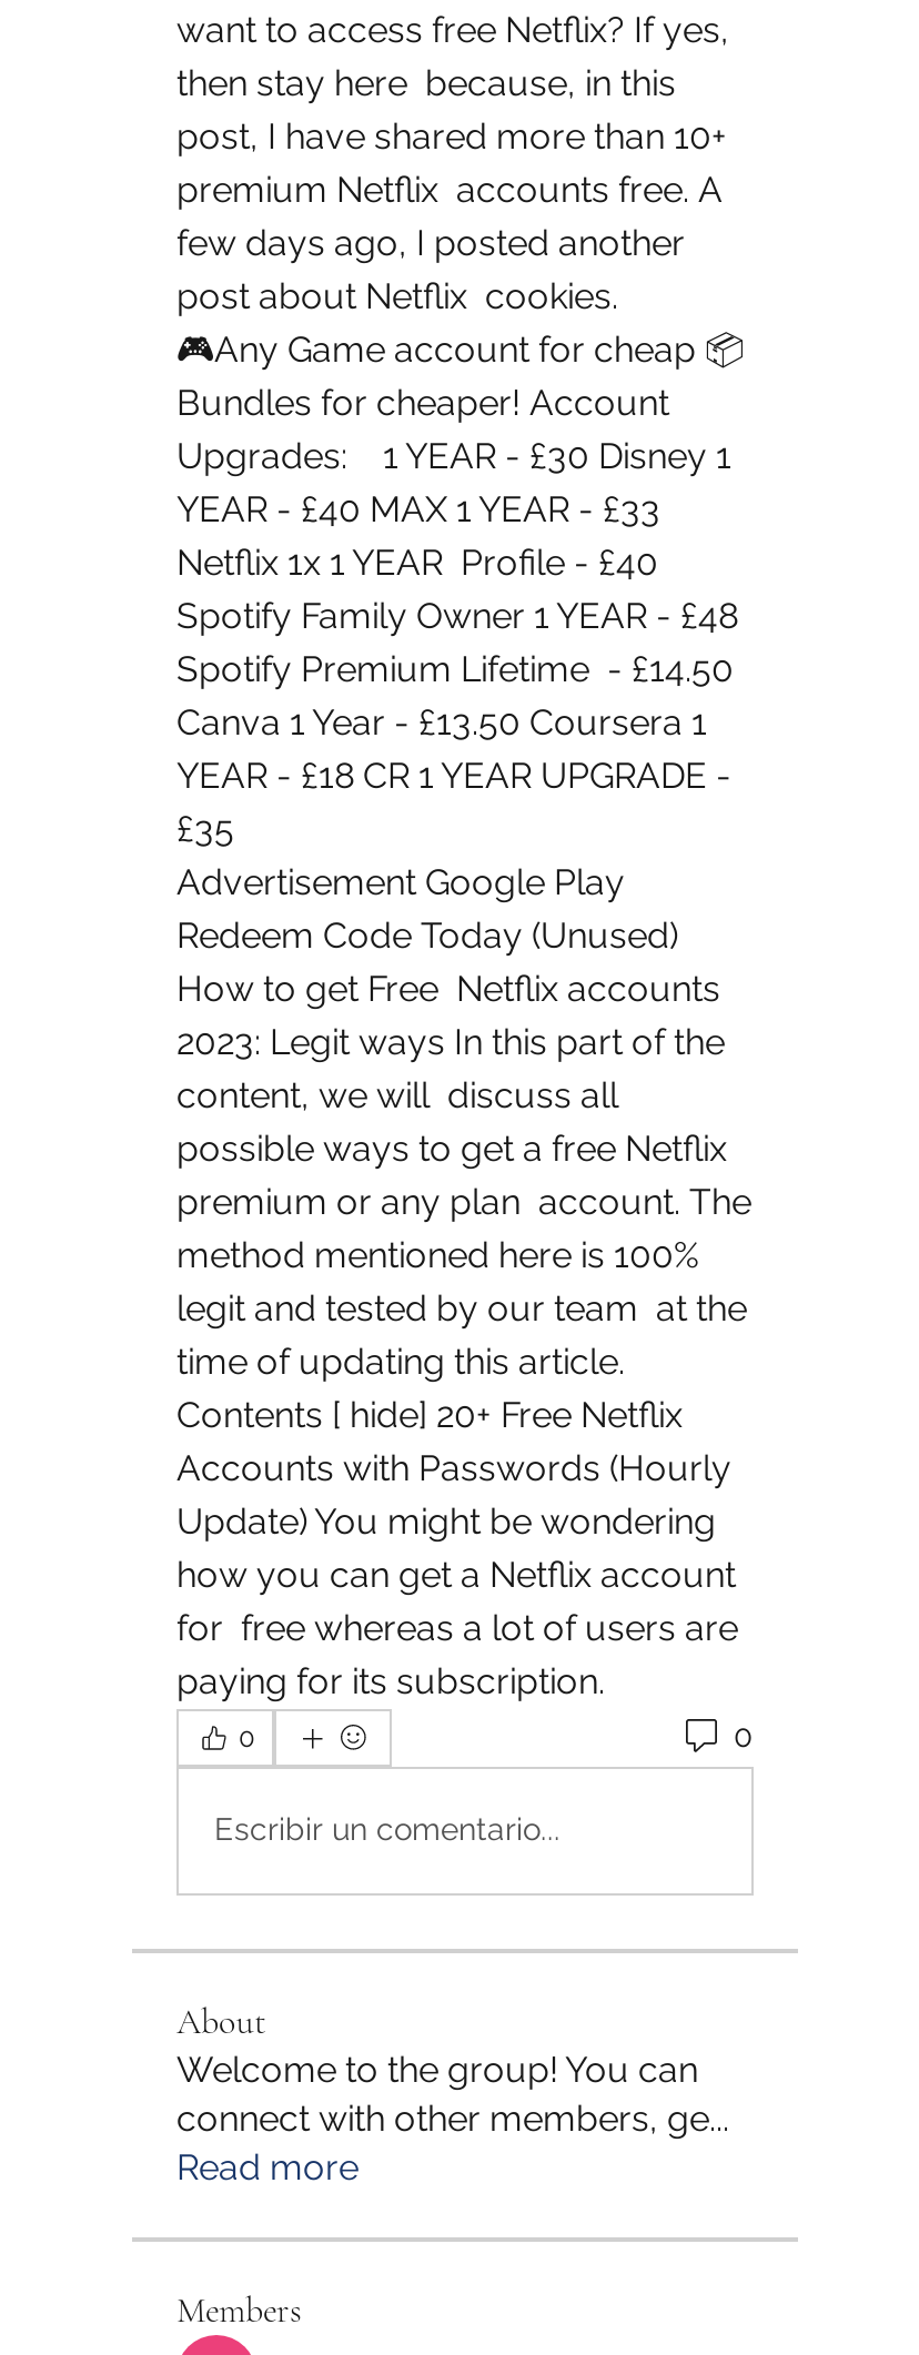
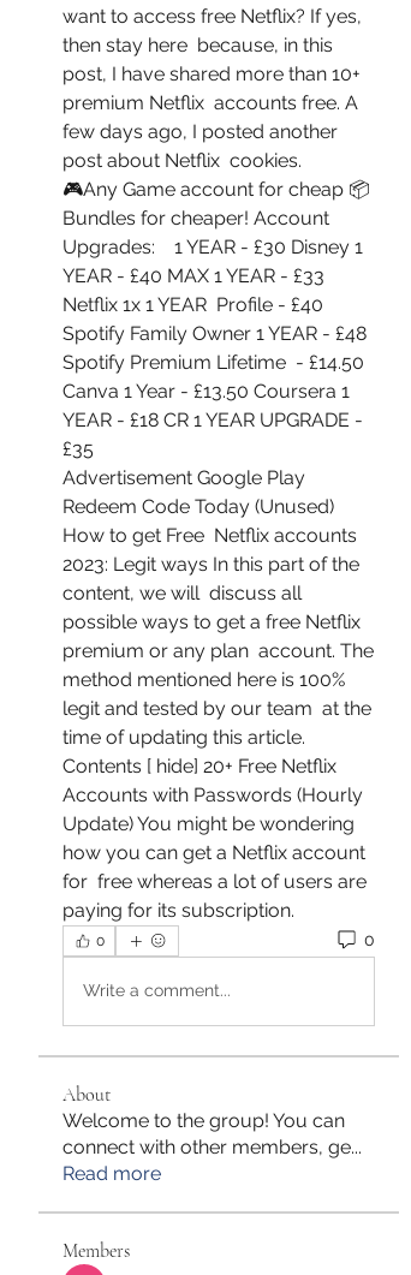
- Escribir un comentario...
+ Write a comment...
